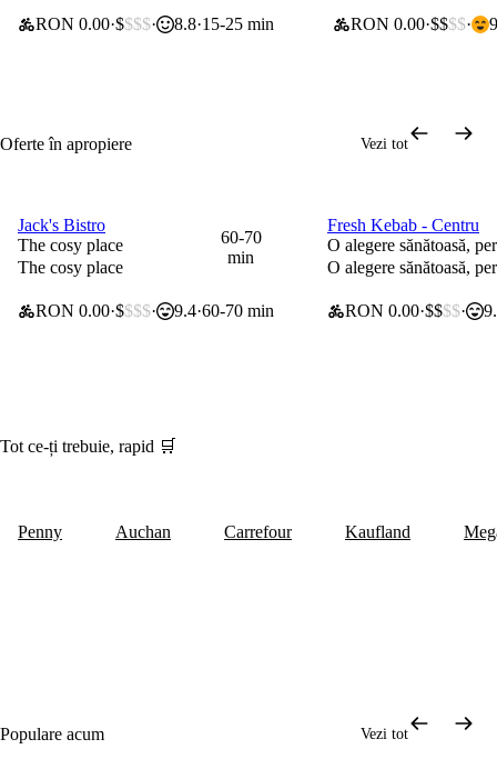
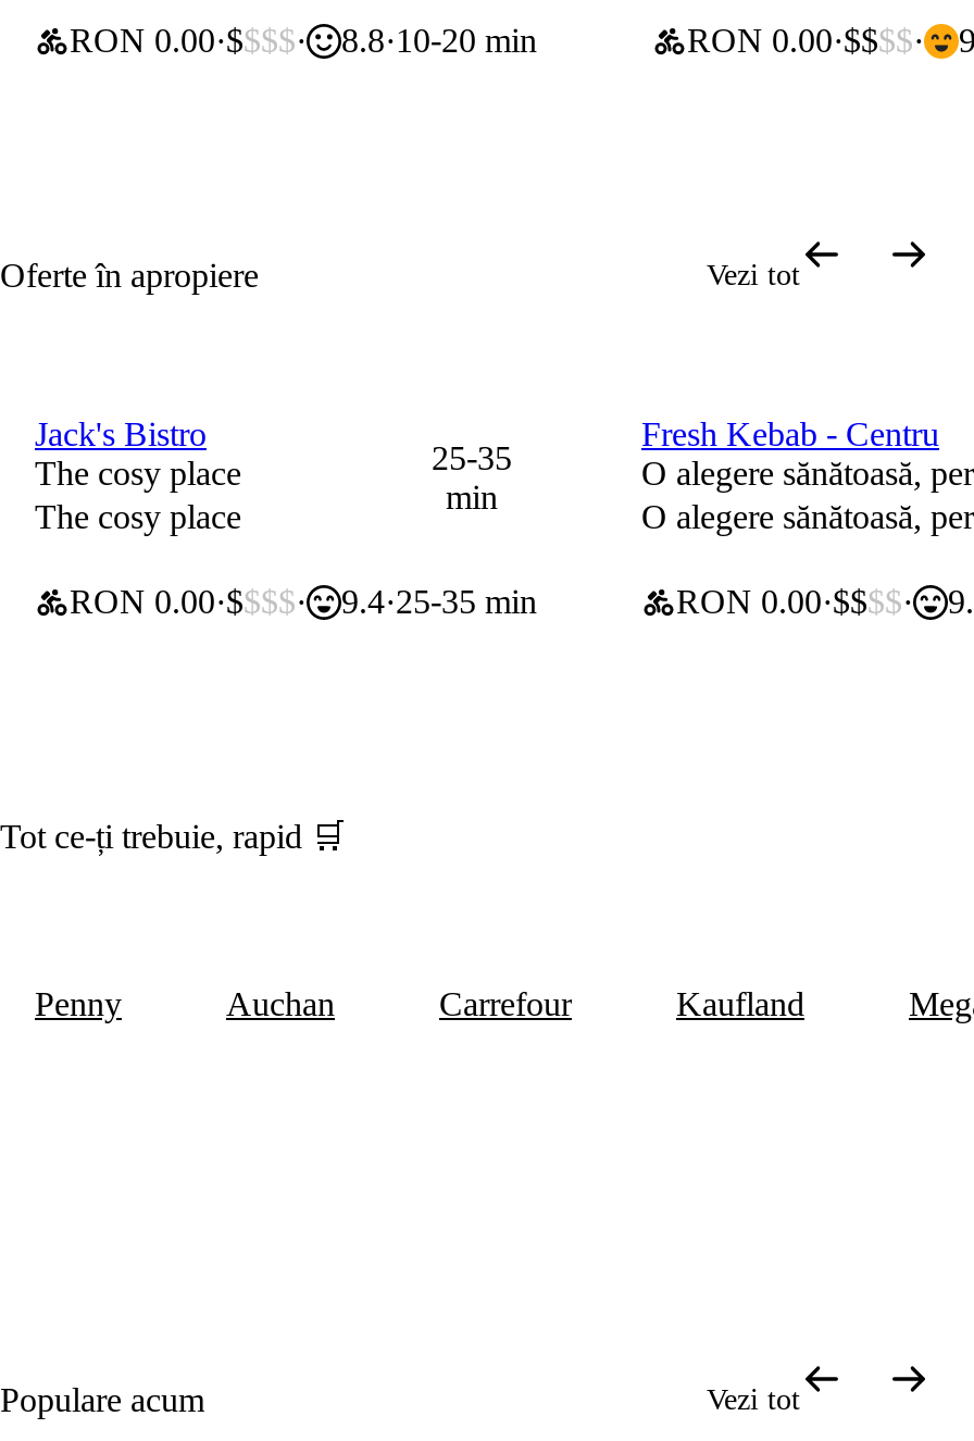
- RON 0.00 $$$$ 8.8 15-25 min
+ RON 0.00 $$$$ 8.8 10-20 min

- 60-70
+ 25-35

- RON 0.00 $$$$ 9.4 60-70 min
+ RON 0.00 $$$$ 9.4 25-35 min
